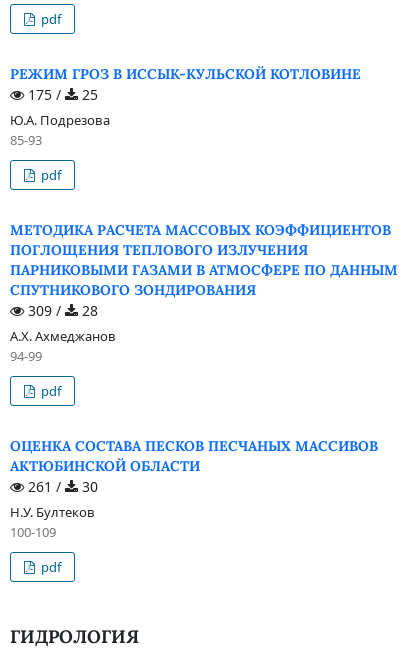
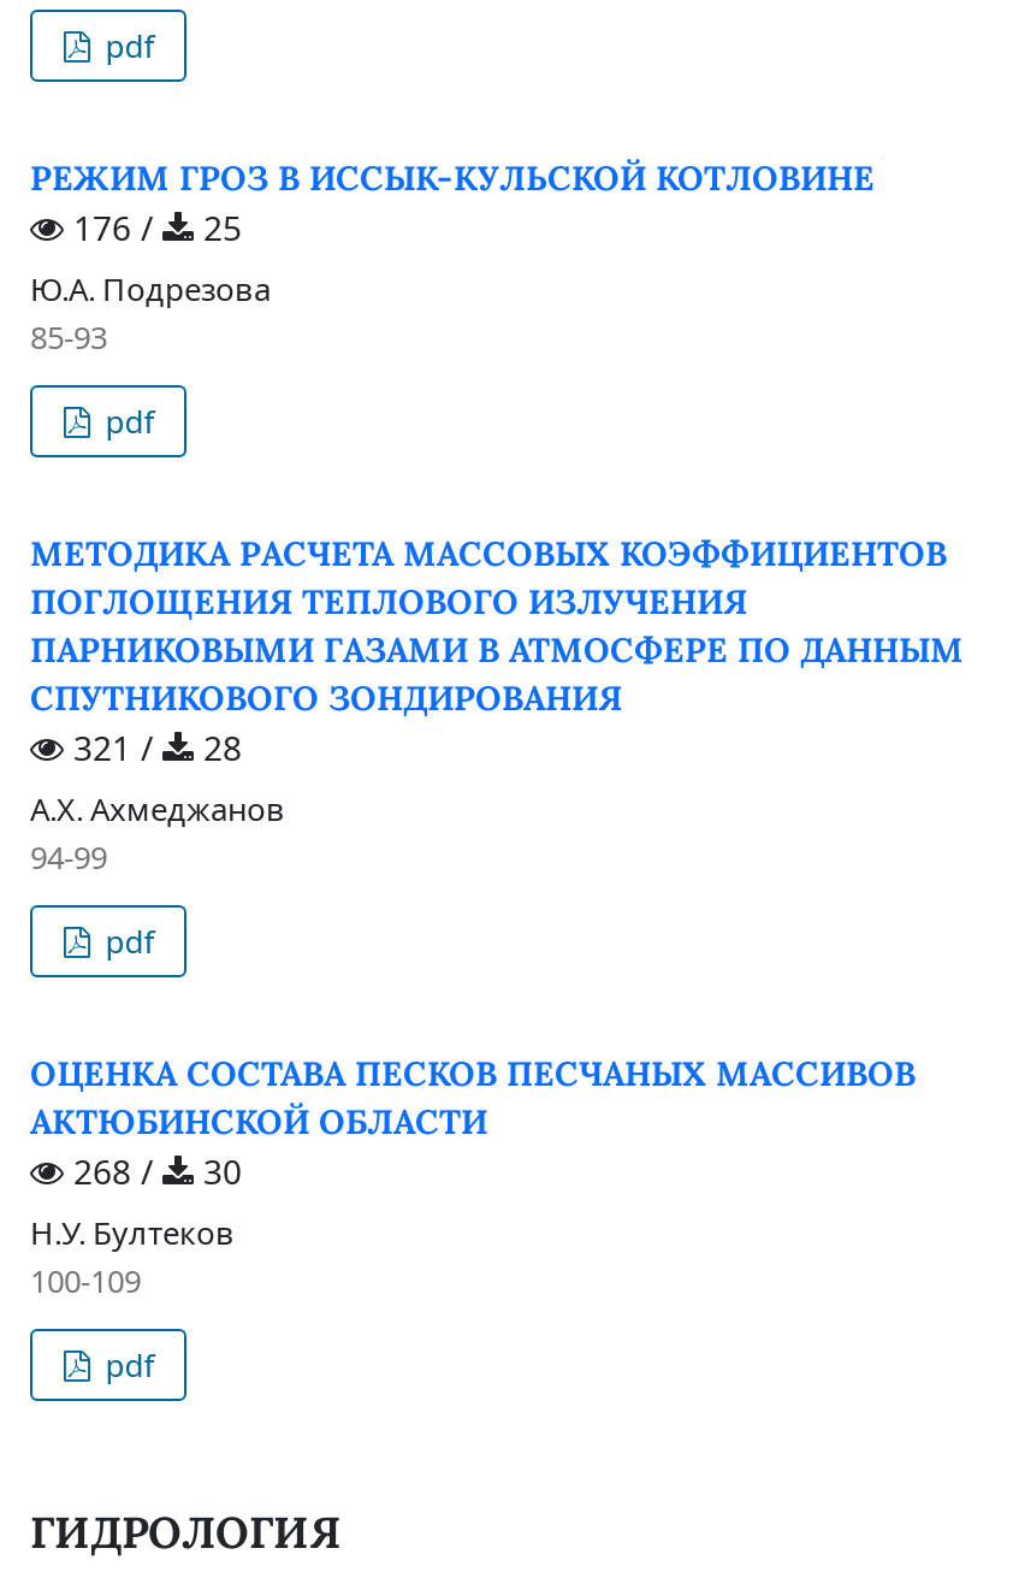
- 175 / 25
+ 176 / 25

- 309 / 28
+ 321 / 28

- 261 / 30
+ 268 / 30
